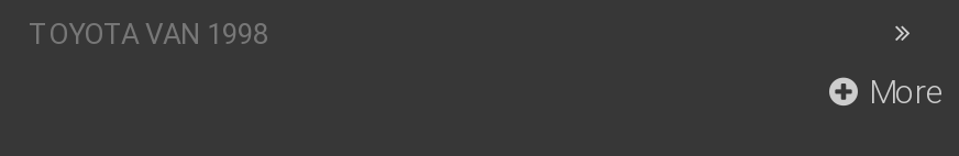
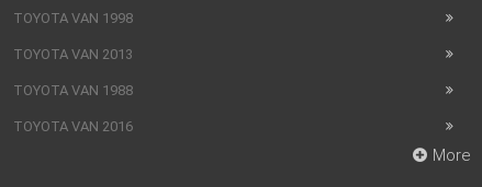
+ TOYOTA VAN 2013
+ TOYOTA VAN 1988
+ TOYOTA VAN 2016
